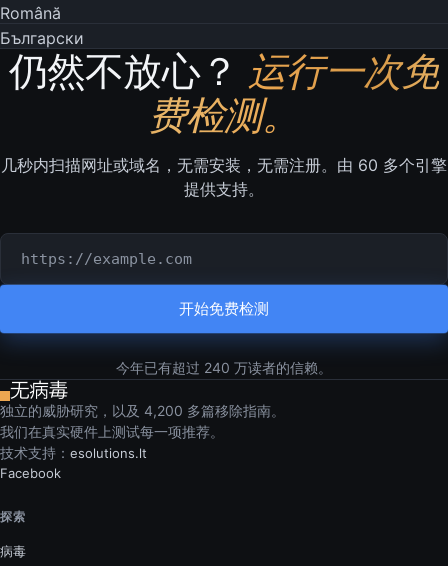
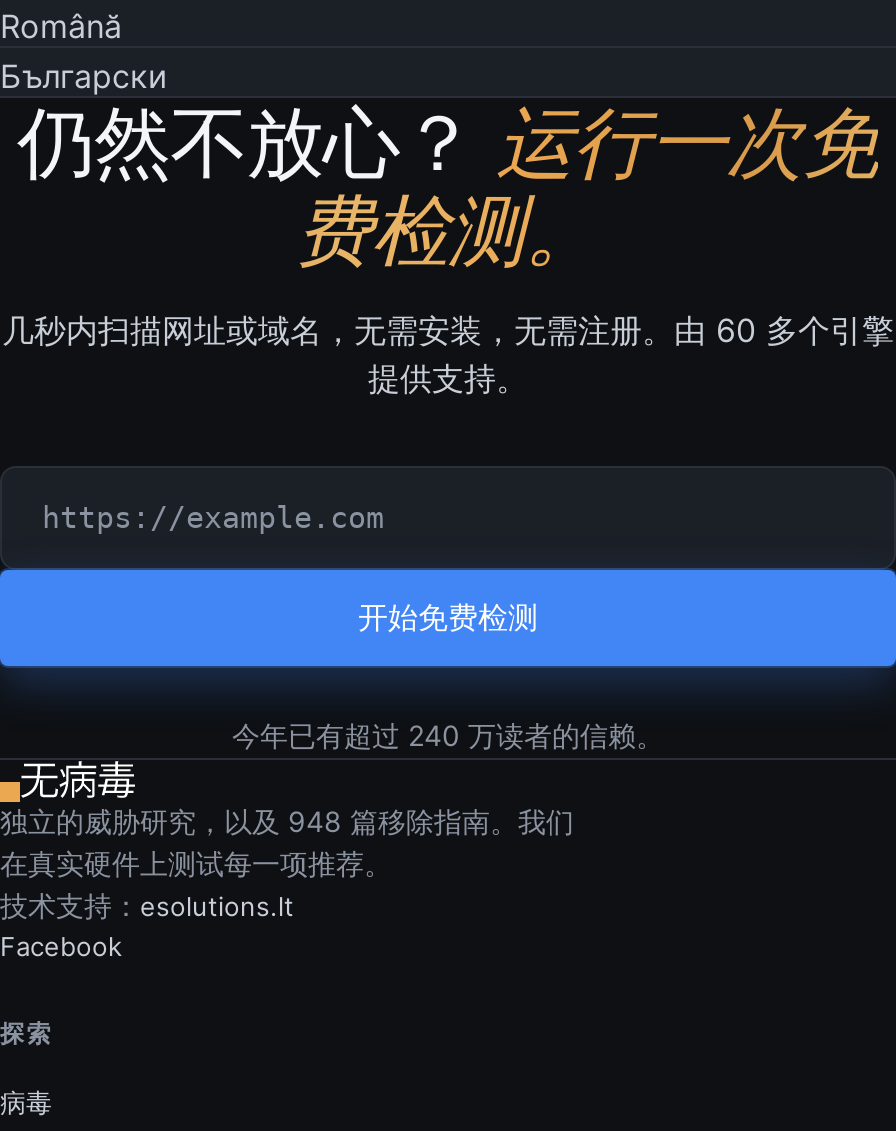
- 独立的威胁研究，以及 4,200 多篇移除指南。
- 我们在真实硬件上测试每一项推荐。
+ 独立的威胁研究，以及 948 篇移除指南。我们
+ 在真实硬件上测试每一项推荐。
